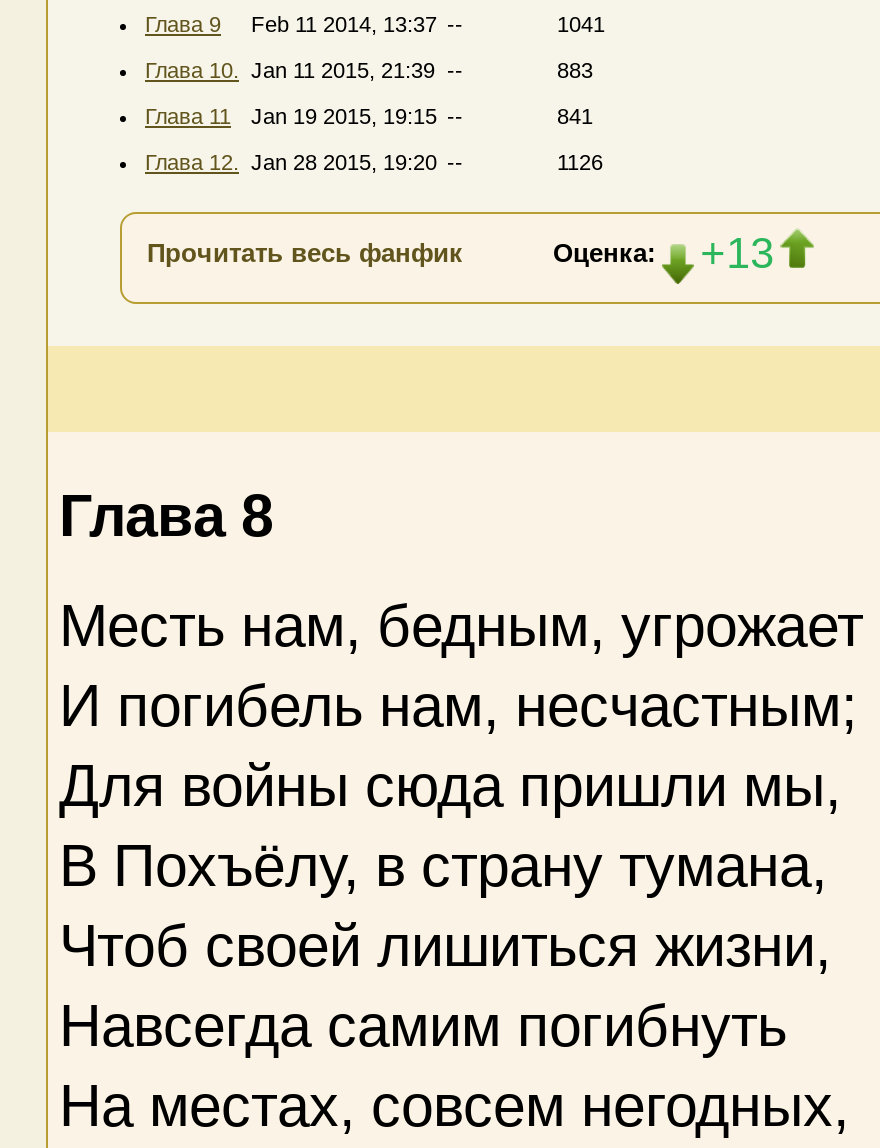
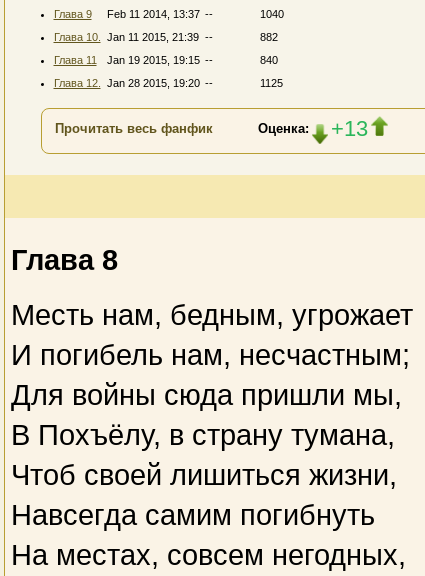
- 1041
+ 1040

- 883
+ 882

- 841
+ 840

- 1126
+ 1125
